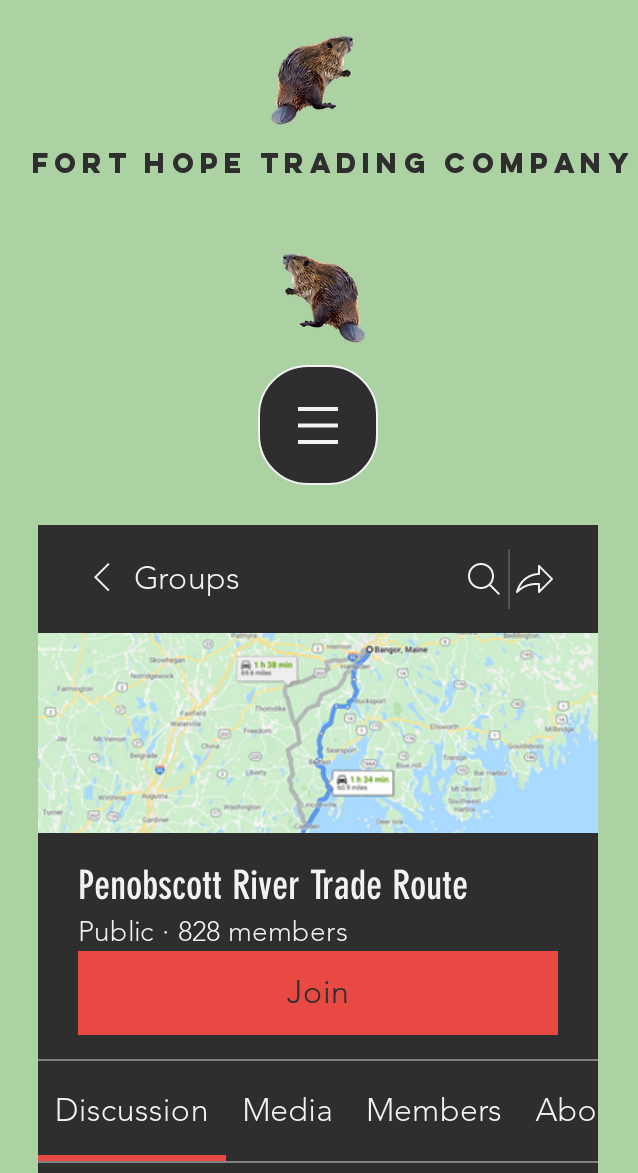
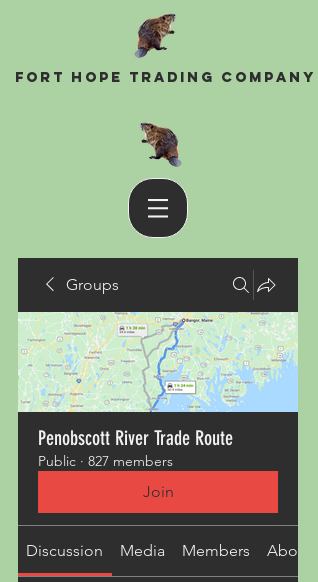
- Public · 828 members
+ Public · 827 members
